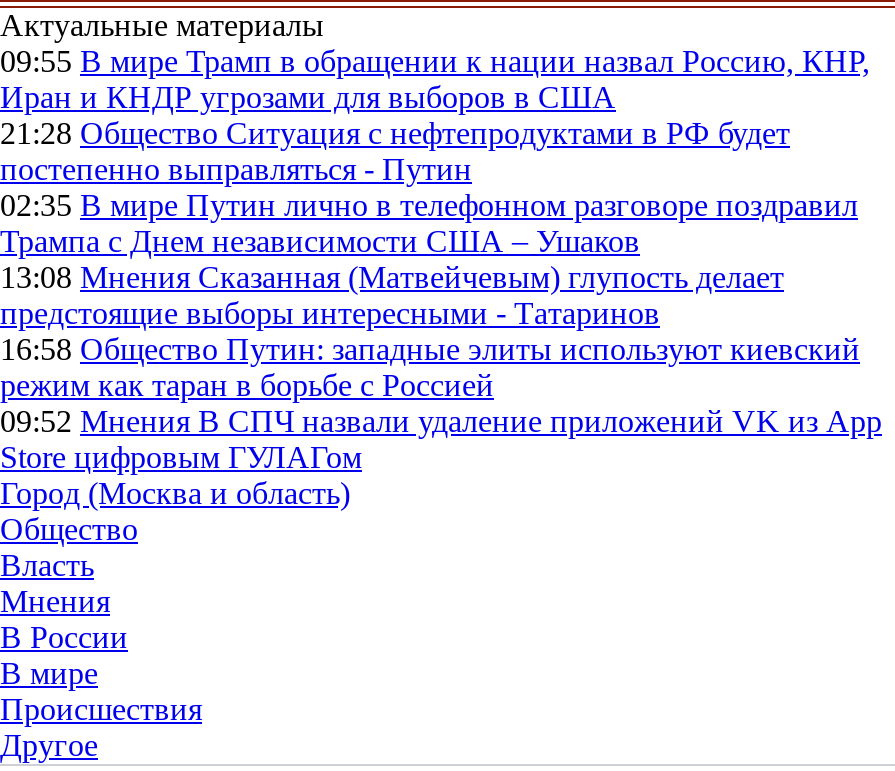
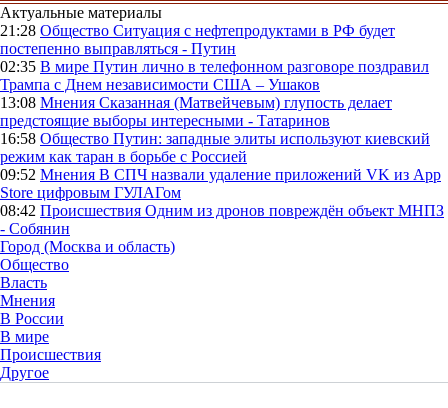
- 09:55 В мире Трамп в обращении к нации назвал Россию, КНР,
- Иран и КНДР угрозами для выборов в США

moved up: 21:28 Общество Ситуация с нефтепродуктами в РФ будет | постепенно выправляться - Путин | 02:35 В мире Путин лично в телефонном разговоре поздравил | ... | 09:52 Мнения В СПЧ назвали удаление приложений VK из App | Store цифровым ГУЛАГом

+ 08:42 Происшествия Одним из дронов повреждён объект МНПЗ
+ - Собянин
